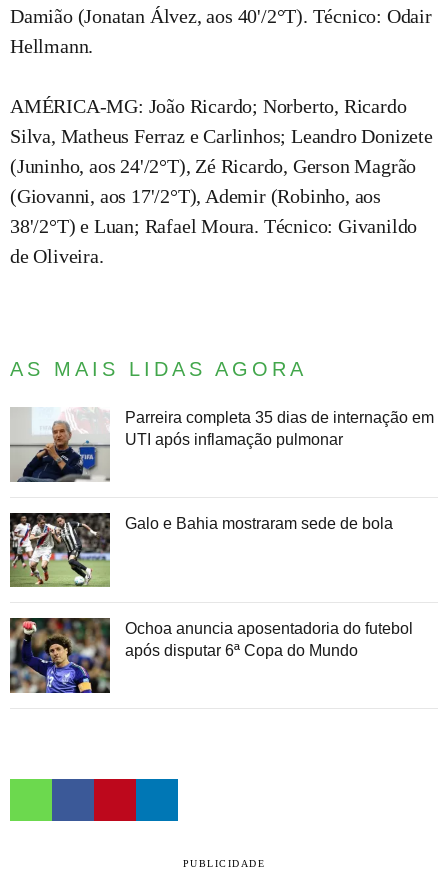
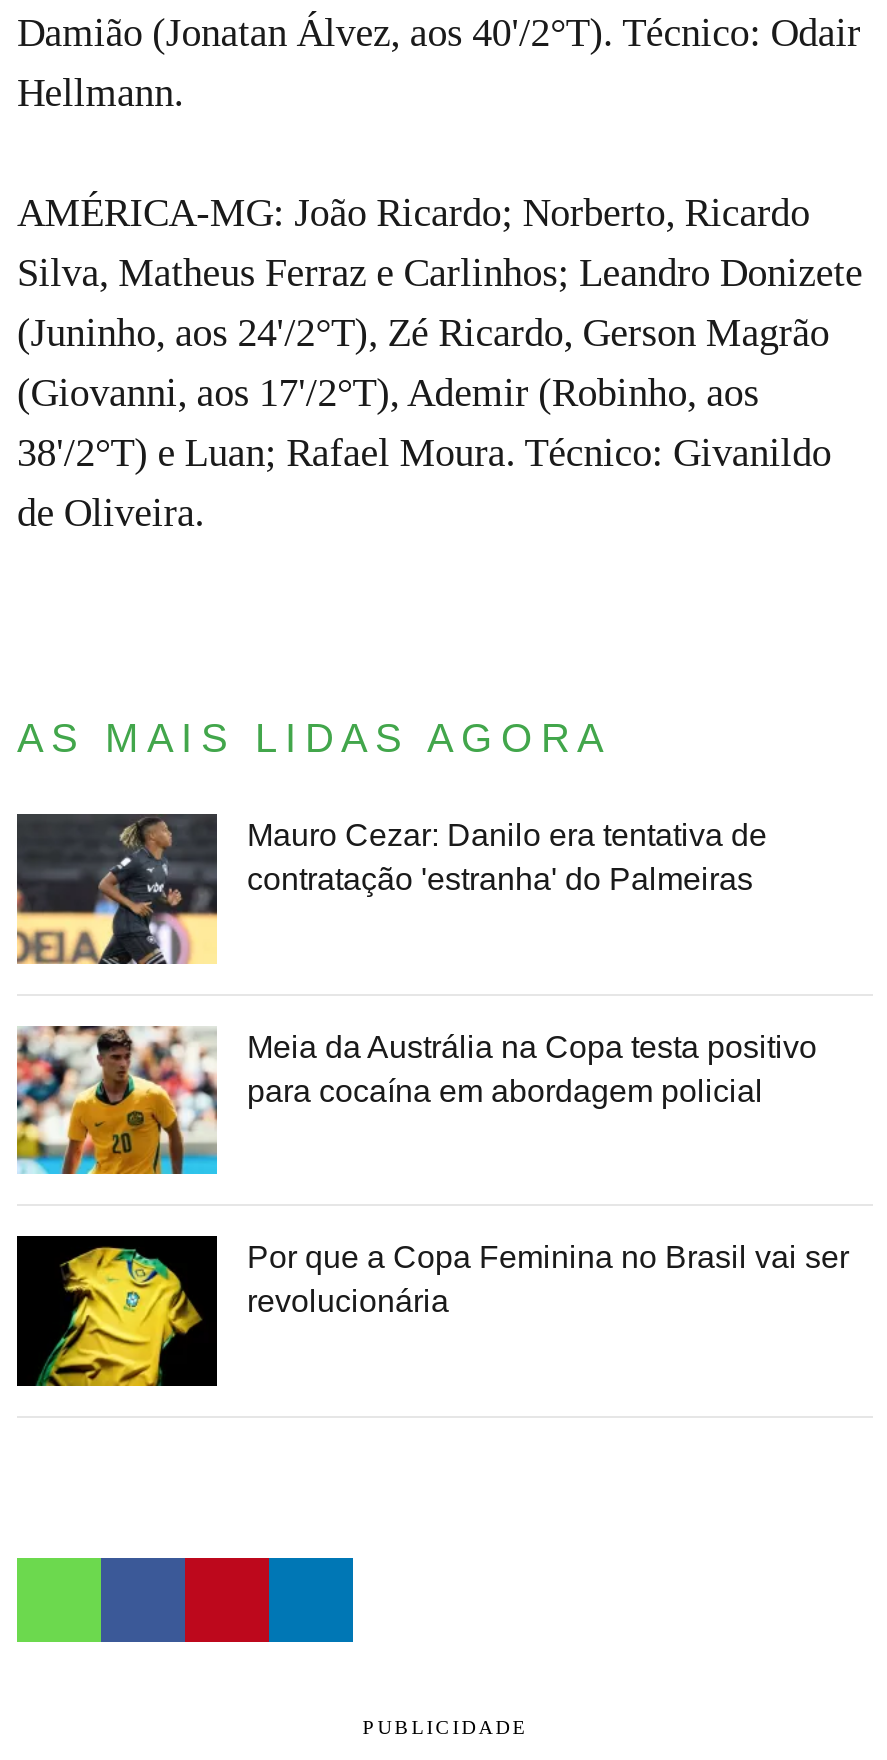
- [image]
- Parreira completa 35 dias de internação em
- UTI após inflamação pulmonar
+ [image]
+ Mauro Cezar: Danilo era tentativa de
+ contratação 'estranha' do Palmeiras

- [image]
- Galo e Bahia mostraram sede de bola
+ [image]
+ Meia da Austrália na Copa testa positivo
+ para cocaína em abordagem policial

- [image]
- Ochoa anuncia aposentadoria do futebol
- após disputar 6ª Copa do Mundo
+ [image]
+ Por que a Copa Feminina no Brasil vai ser
+ revolucionária
